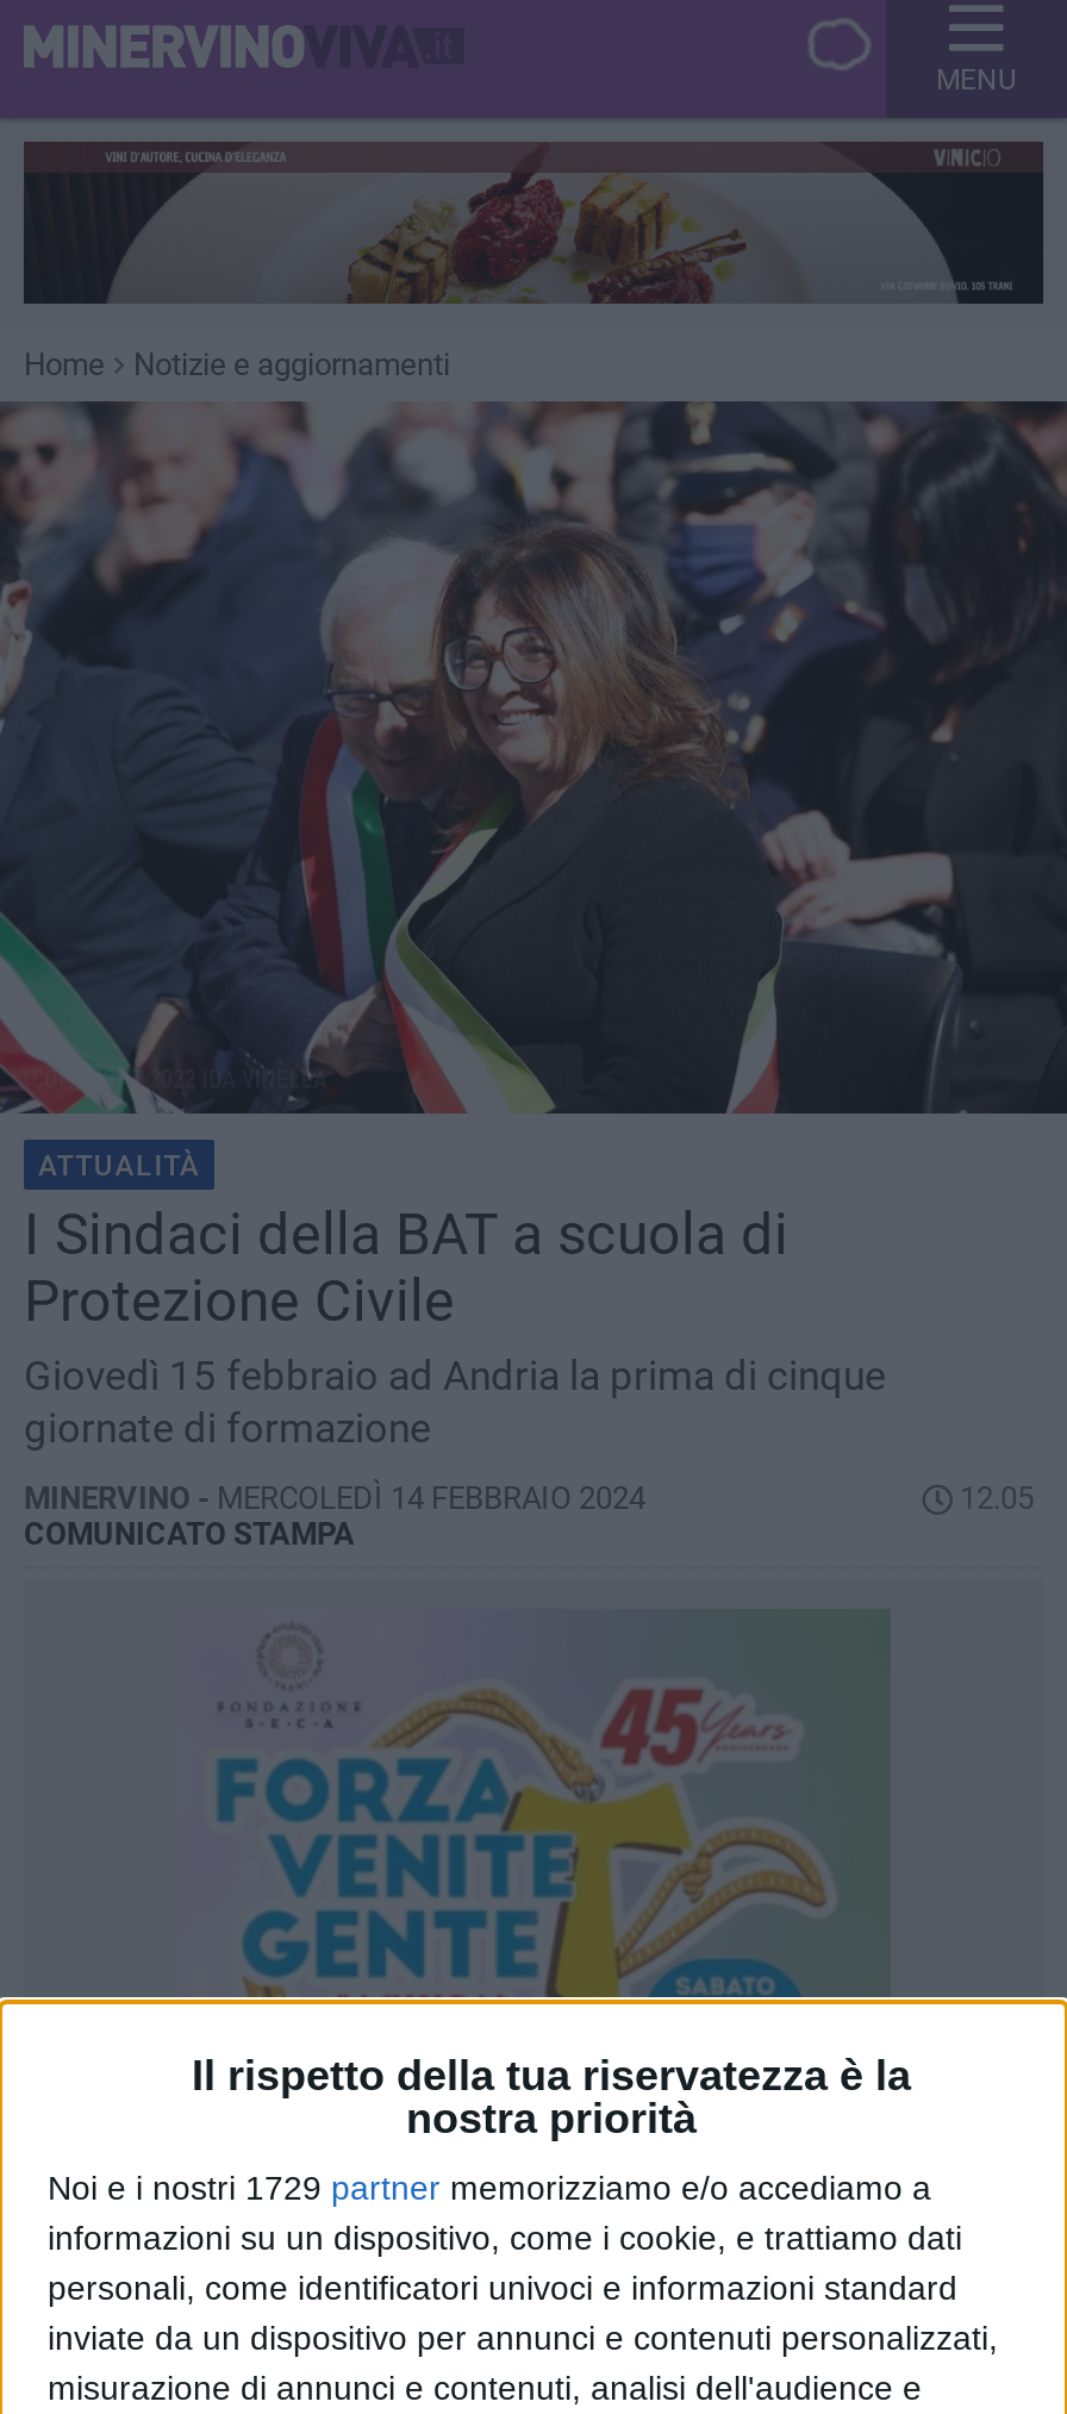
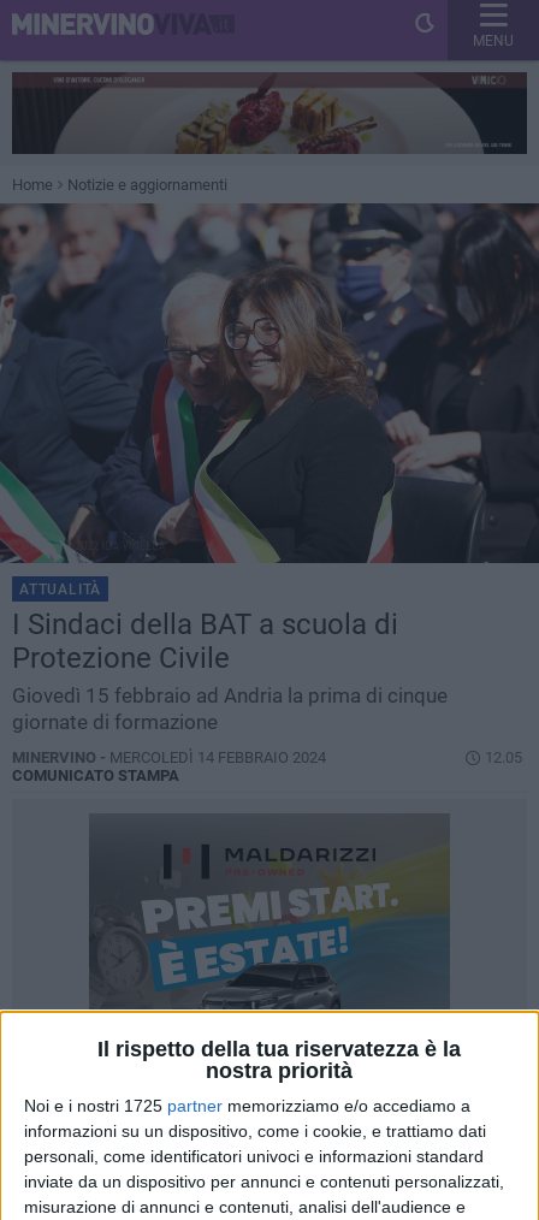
- [image]
+ [image]

- Noi e i nostri 1729 partner memorizziamo e/o accediamo a
+ Noi e i nostri 1725 partner memorizziamo e/o accediamo a
